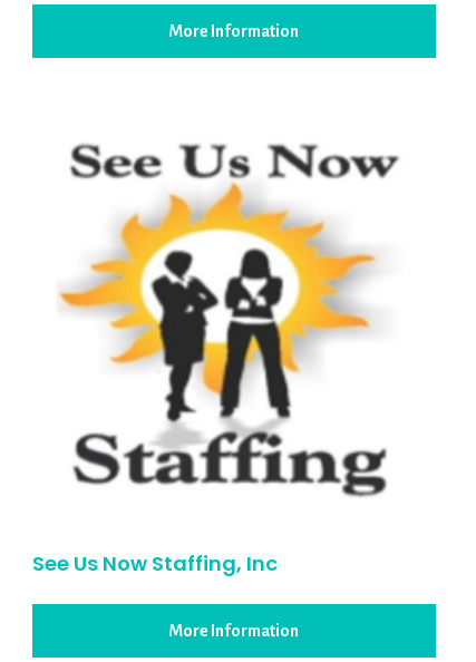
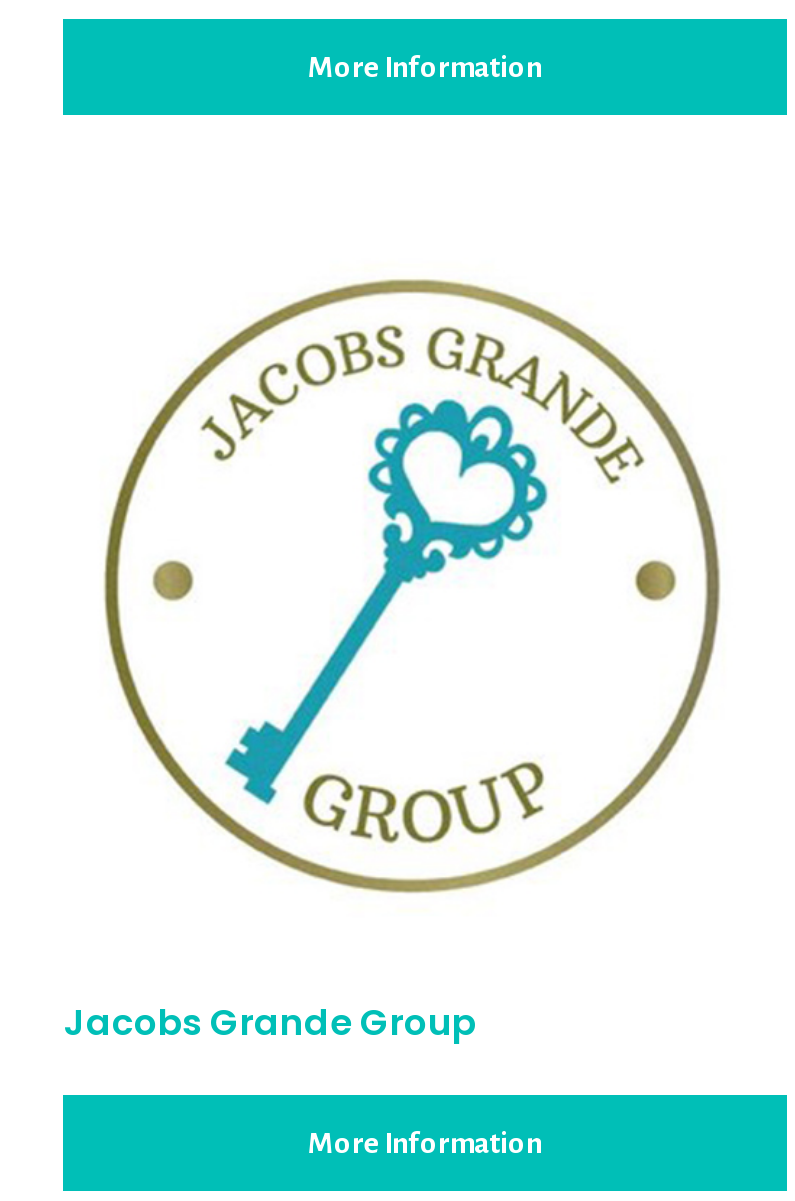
- [image]
+ [image]

- See Us Now Staffing, Inc
+ Jacobs Grande Group
